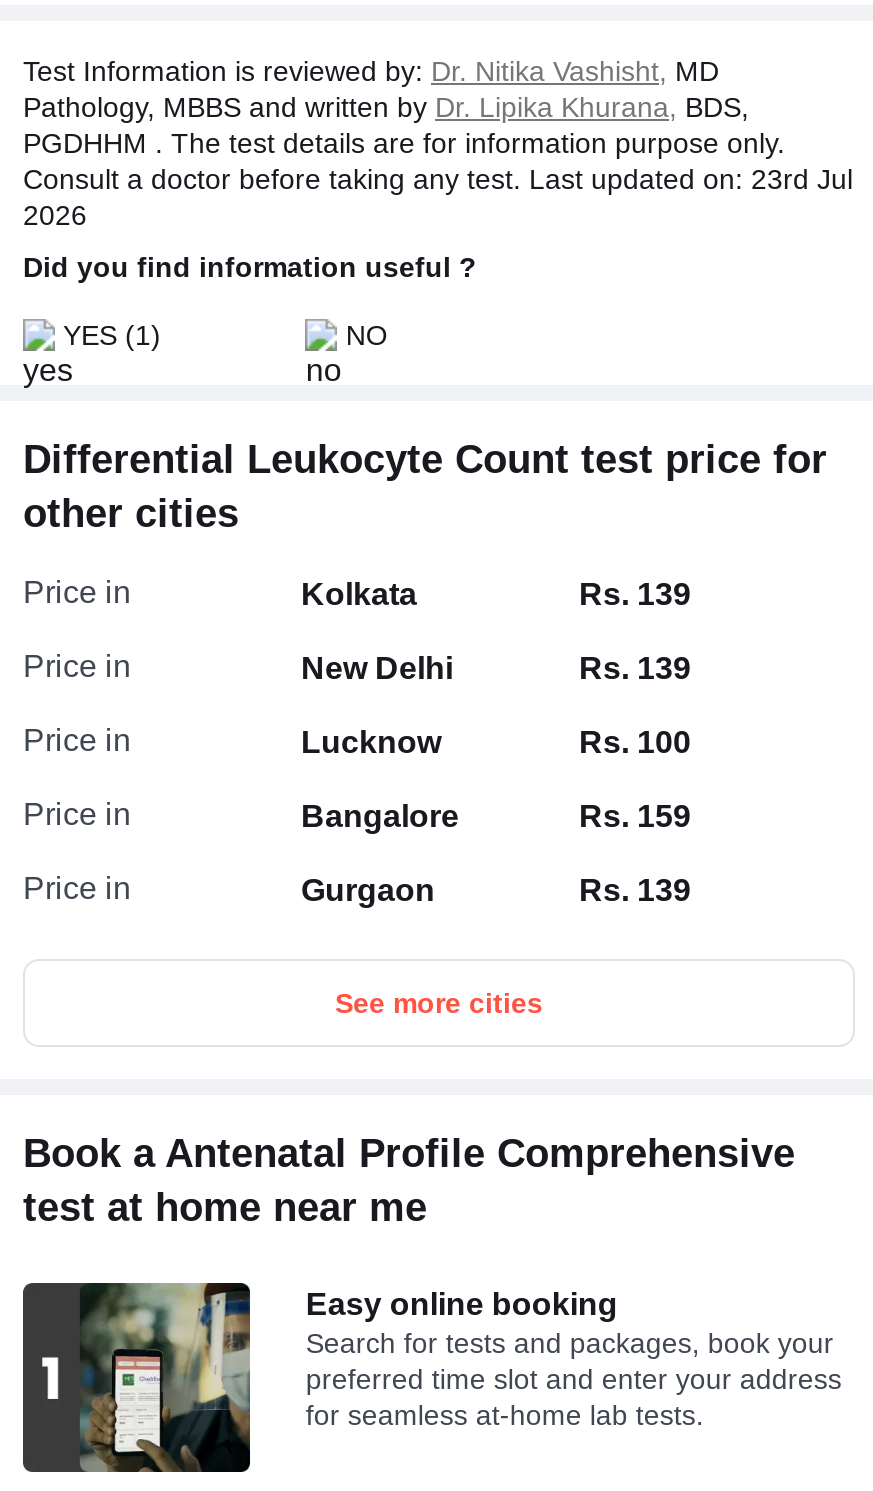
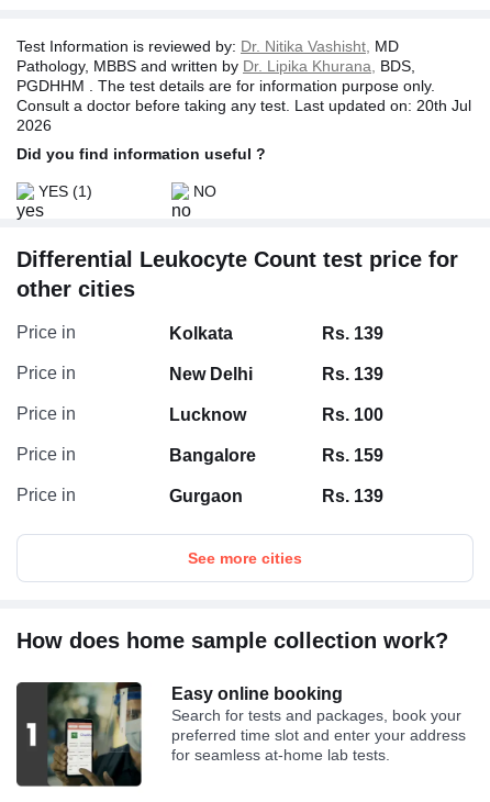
- Consult a doctor before taking any test. Last updated on: 23rd Jul
+ Consult a doctor before taking any test. Last updated on: 20th Jul

- Book a Antenatal Profile Comprehensive
- test at home near me
+ How does home sample collection work?
